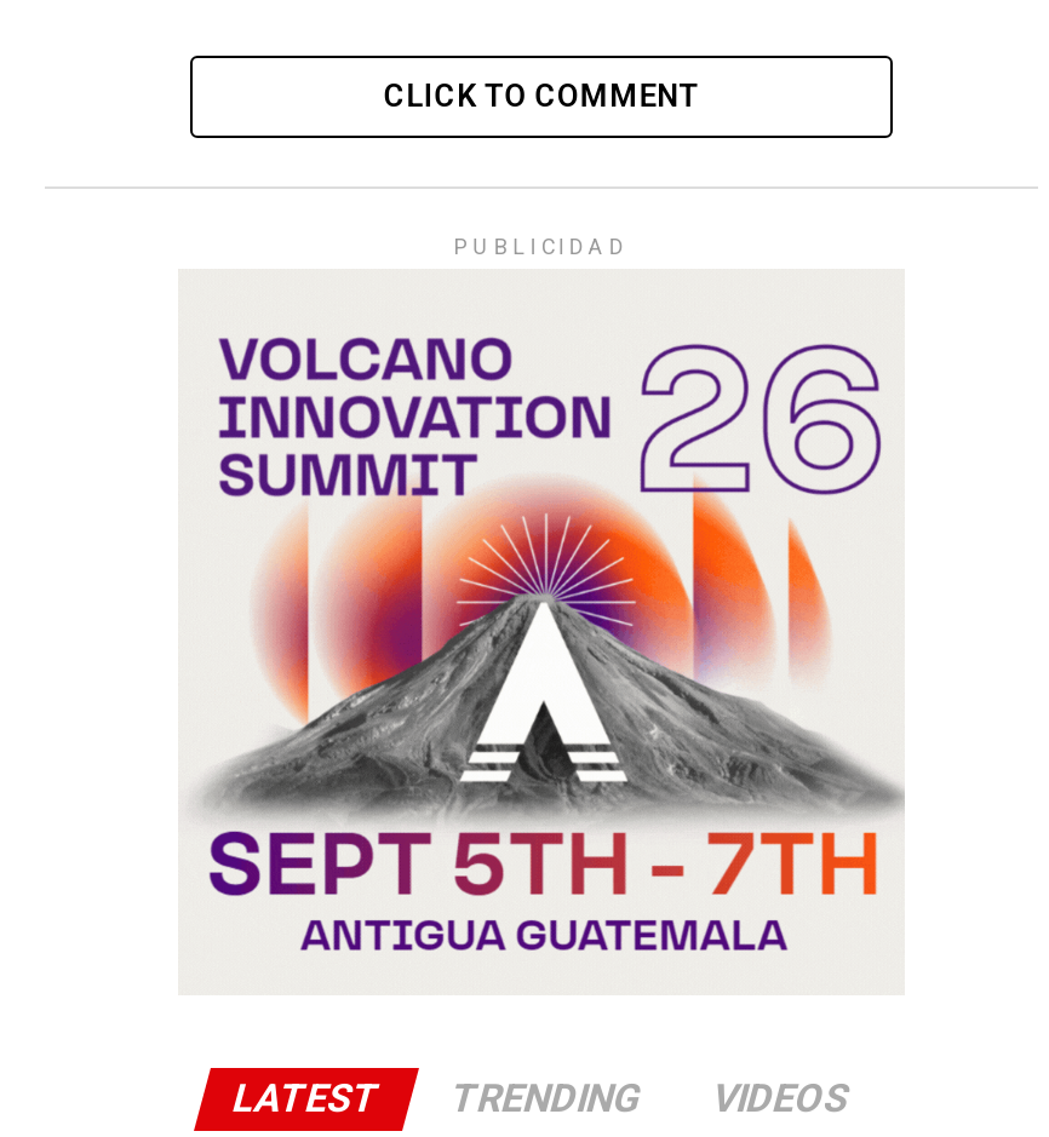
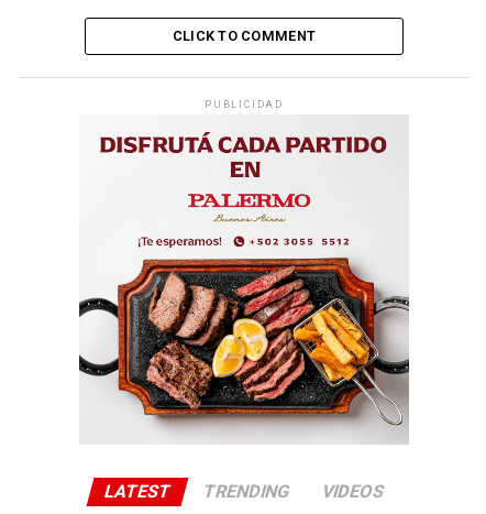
- [image]
+ [image]
